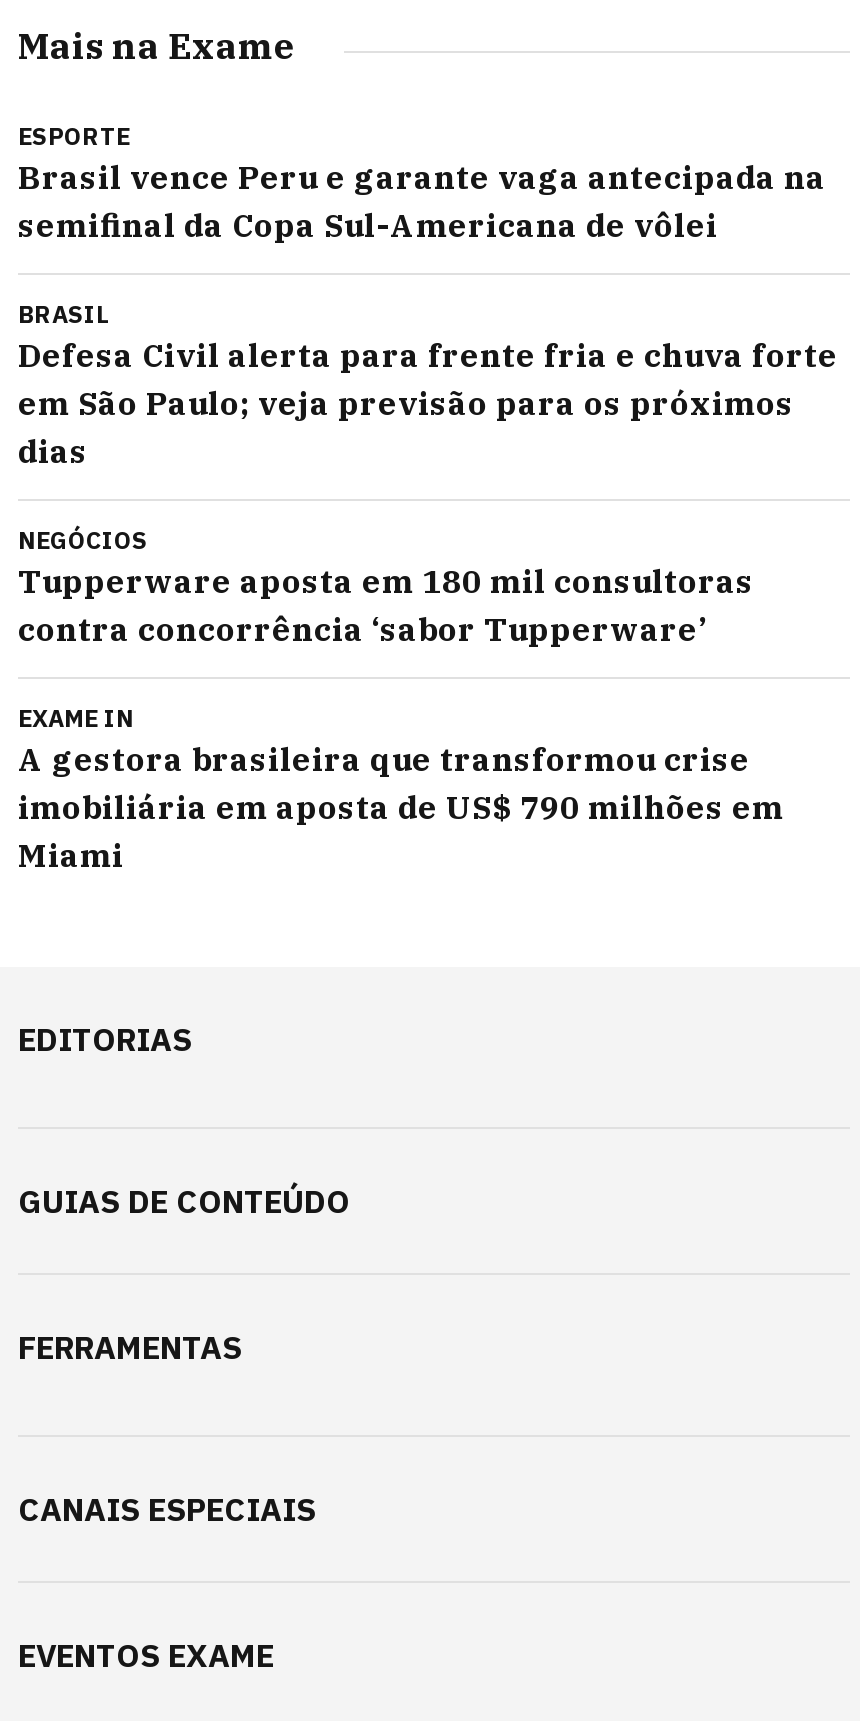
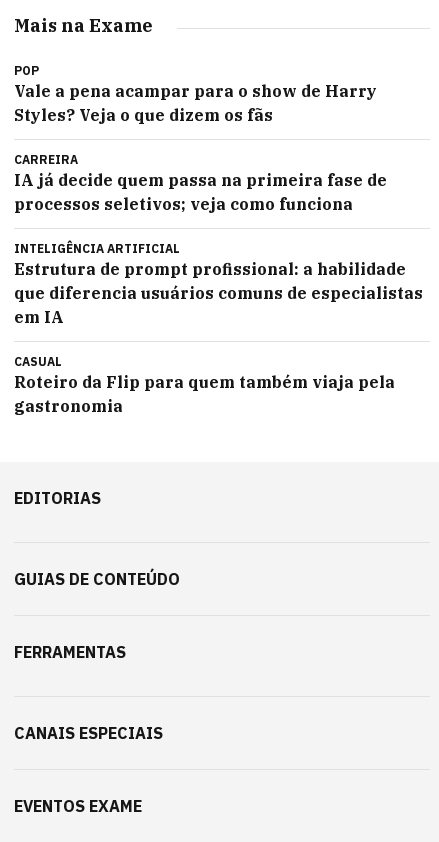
- ESPORTE
- Brasil vence Peru e garante vaga antecipada na
- semifinal da Copa Sul-Americana de vôlei
+ POP
+ Vale a pena acampar para o show de Harry
+ Styles? Veja o que dizem os fãs

- BRASIL
- Defesa Civil alerta para frente fria e chuva forte
- em São Paulo; veja previsão para os próximos
- dias
+ CARREIRA
+ IA já decide quem passa na primeira fase de
+ processos seletivos; veja como funciona

- NEGÓCIOS
- Tupperware aposta em 180 mil consultoras
- contra concorrência ‘sabor Tupperware’
+ INTELIGÊNCIA ARTIFICIAL
+ Estrutura de prompt profissional: a habilidade
+ que diferencia usuários comuns de especialistas
+ em IA

- EXAME IN
- A gestora brasileira que transformou crise
- imobiliária em aposta de US$ 790 milhões em
- Miami
+ CASUAL
+ Roteiro da Flip para quem também viaja pela
+ gastronomia
